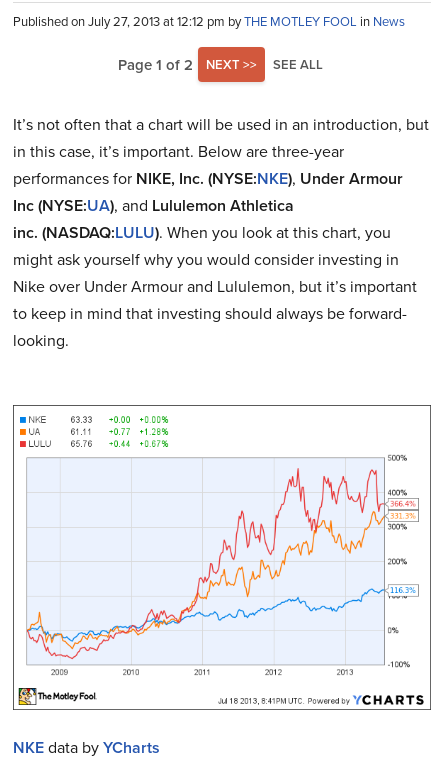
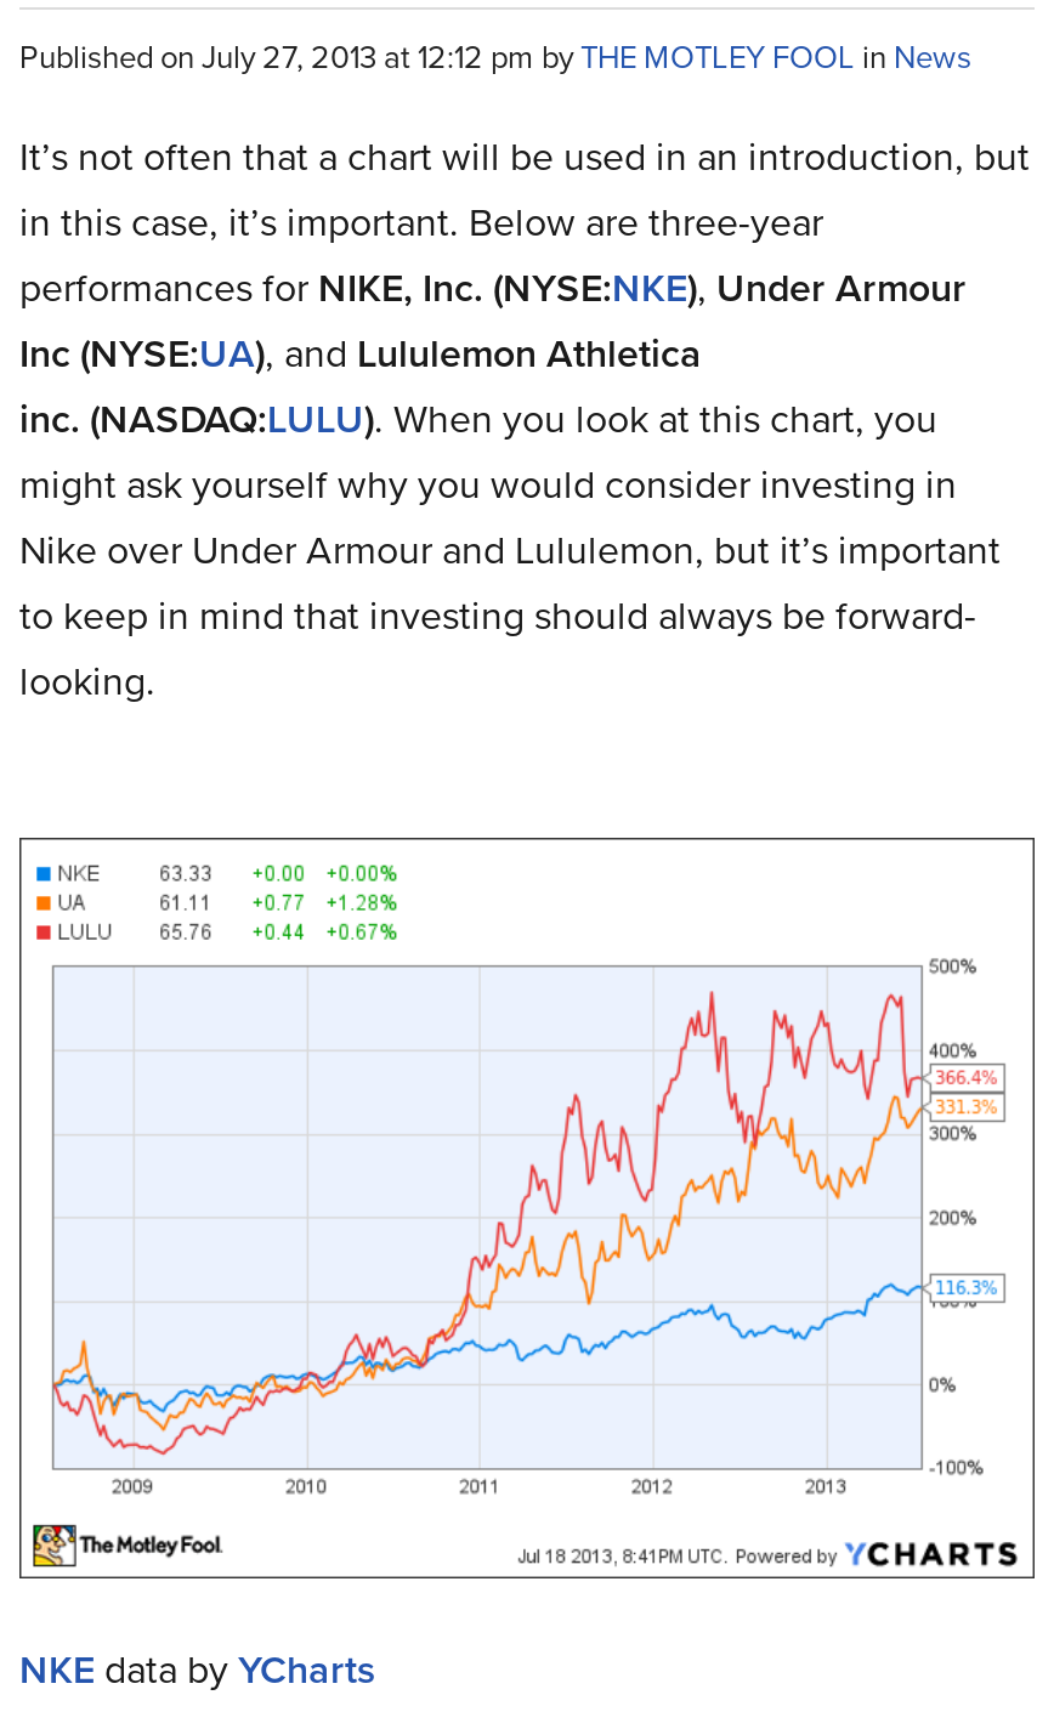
- Page 1 of 2
- NEXT >>
- SEE ALL
